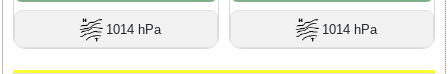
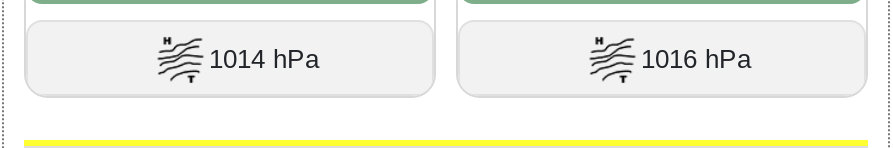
- 1014 hPa
+ 1016 hPa
